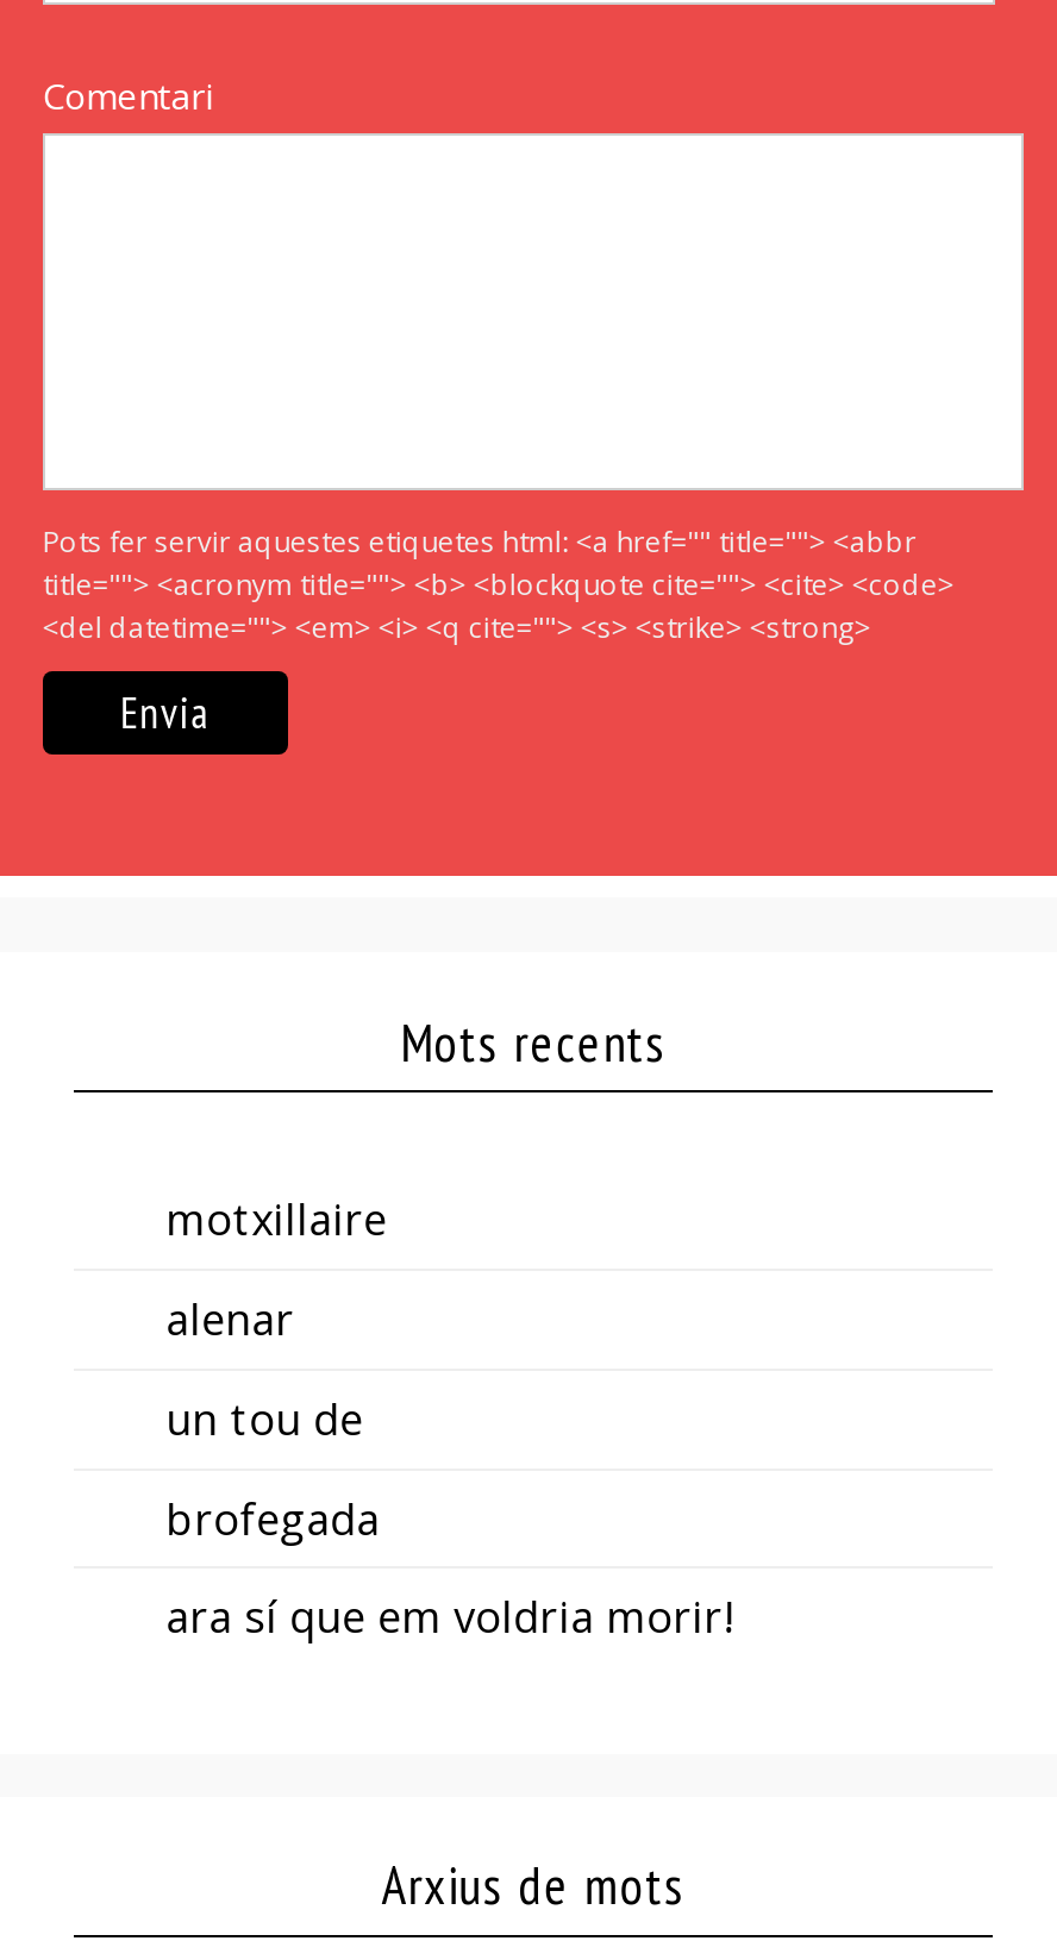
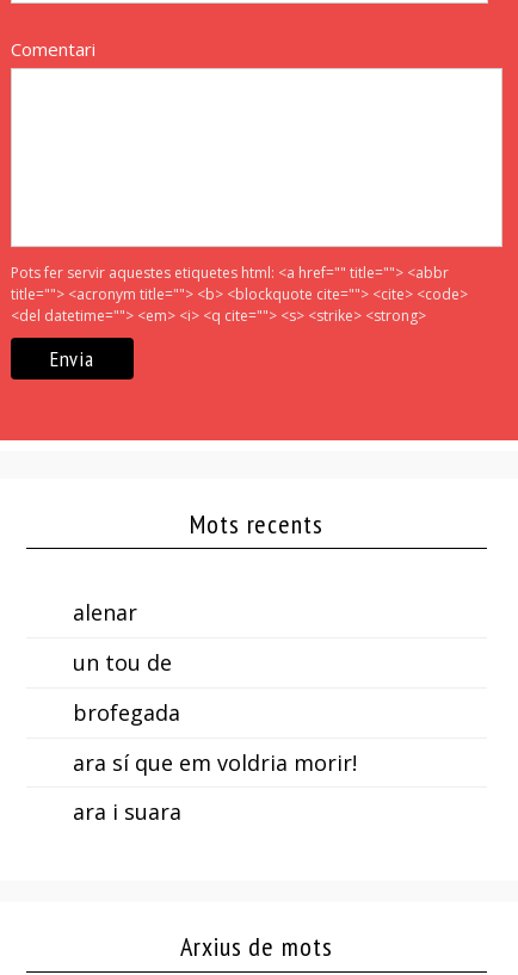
- motxillaire

moved up: alenar | un tou de | brofegada | ara sí que em voldria morir!

+ ara i suara
